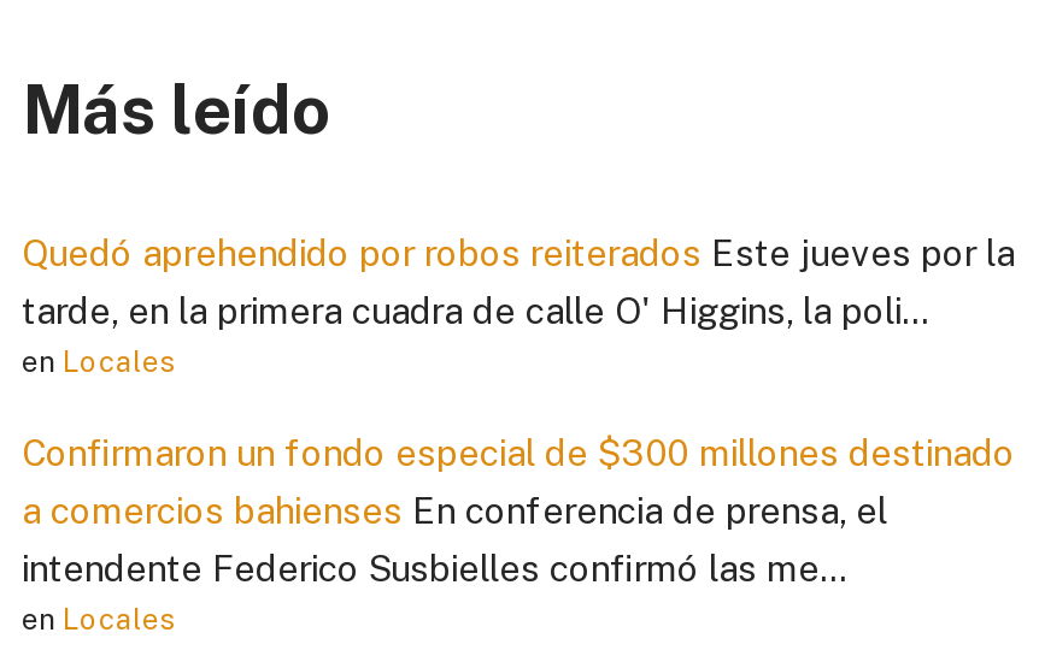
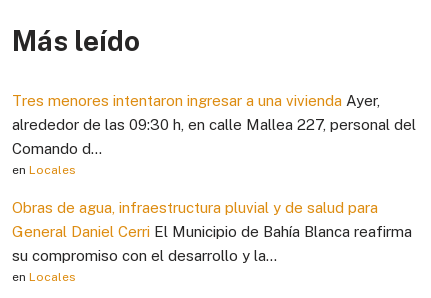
- Quedó aprehendido por robos reiterados Este jueves por la
- tarde, en la primera cuadra de calle O' Higgins, la poli...
+ Tres menores intentaron ingresar a una vivienda Ayer,
+ alrededor de las 09:30 h, en calle Mallea 227, personal del
+ Comando d...

- Confirmaron un fondo especial de $300 millones destinado
- a comercios bahienses En conferencia de prensa, el
- intendente Federico Susbielles confirmó las me...
+ Obras de agua, infraestructura pluvial y de salud para
+ General Daniel Cerri El Municipio de Bahía Blanca reafirma
+ su compromiso con el desarrollo y la...
